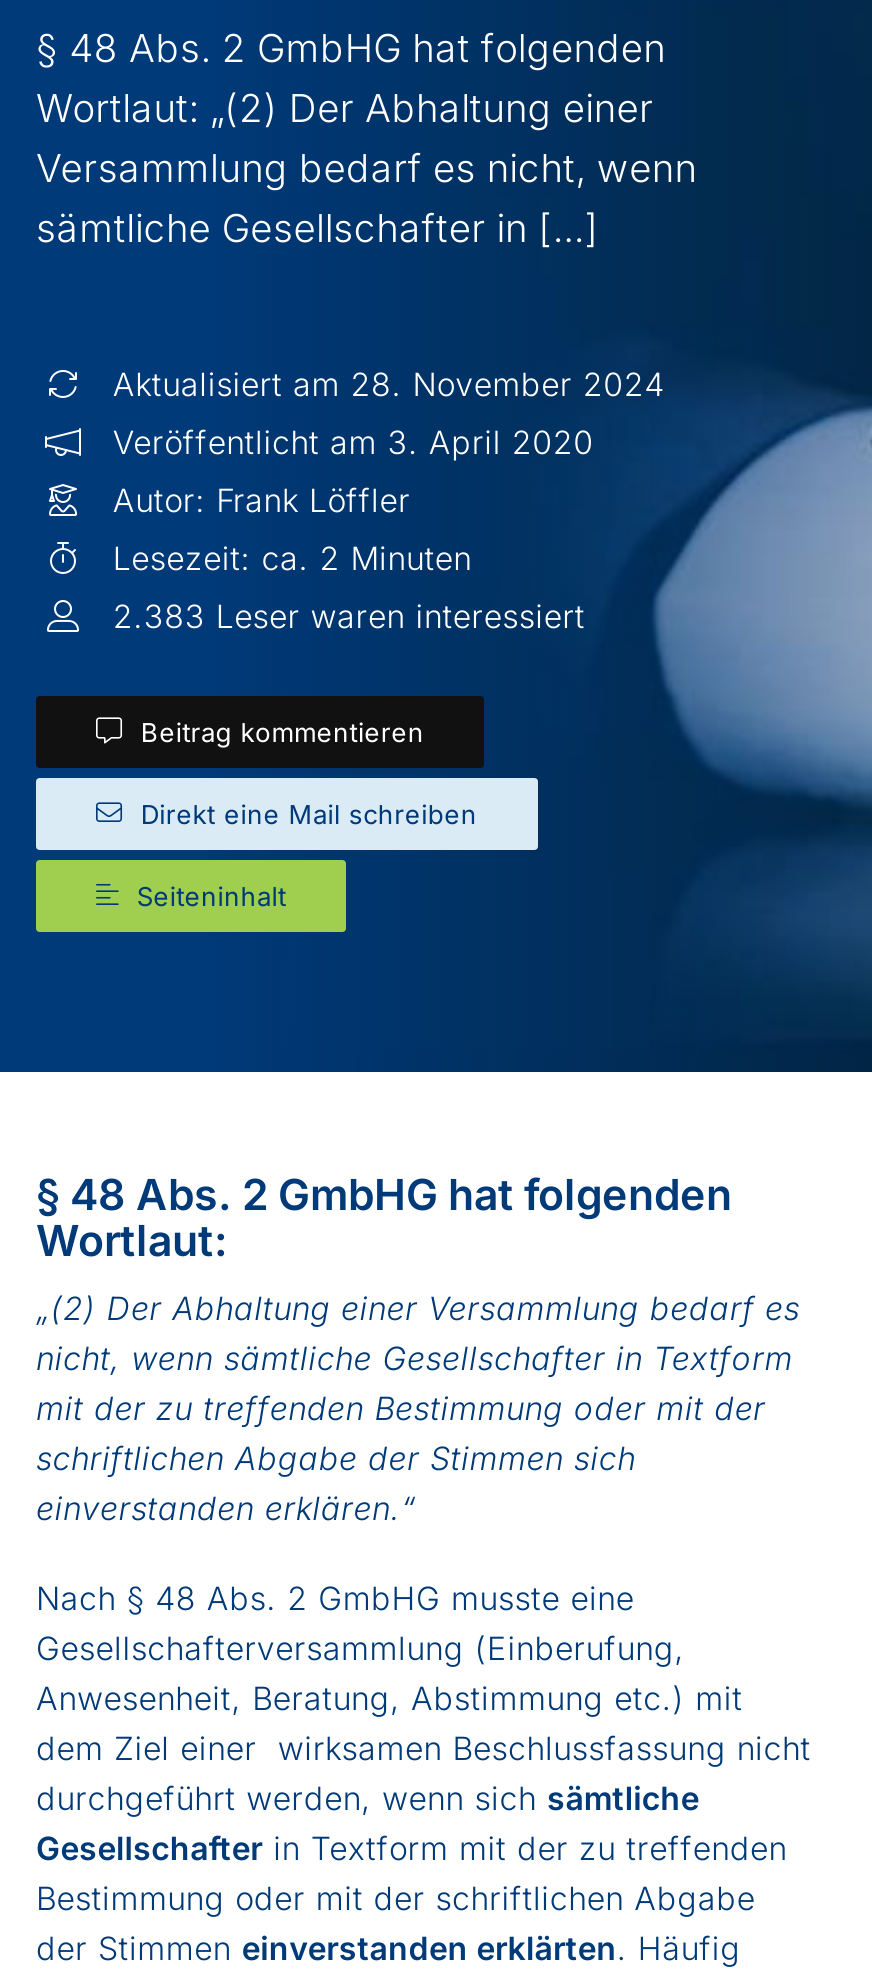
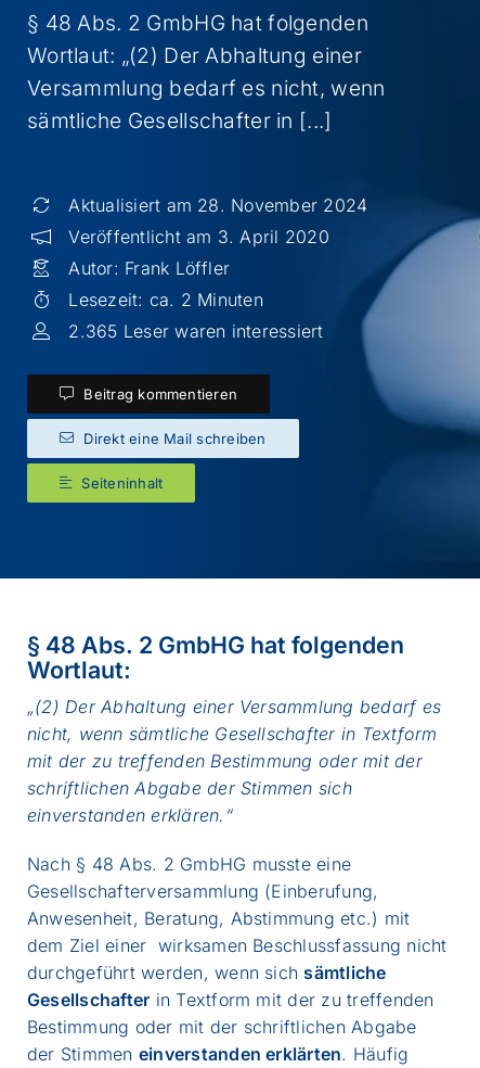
- 2.383 Leser waren interessiert
+ 2.365 Leser waren interessiert
